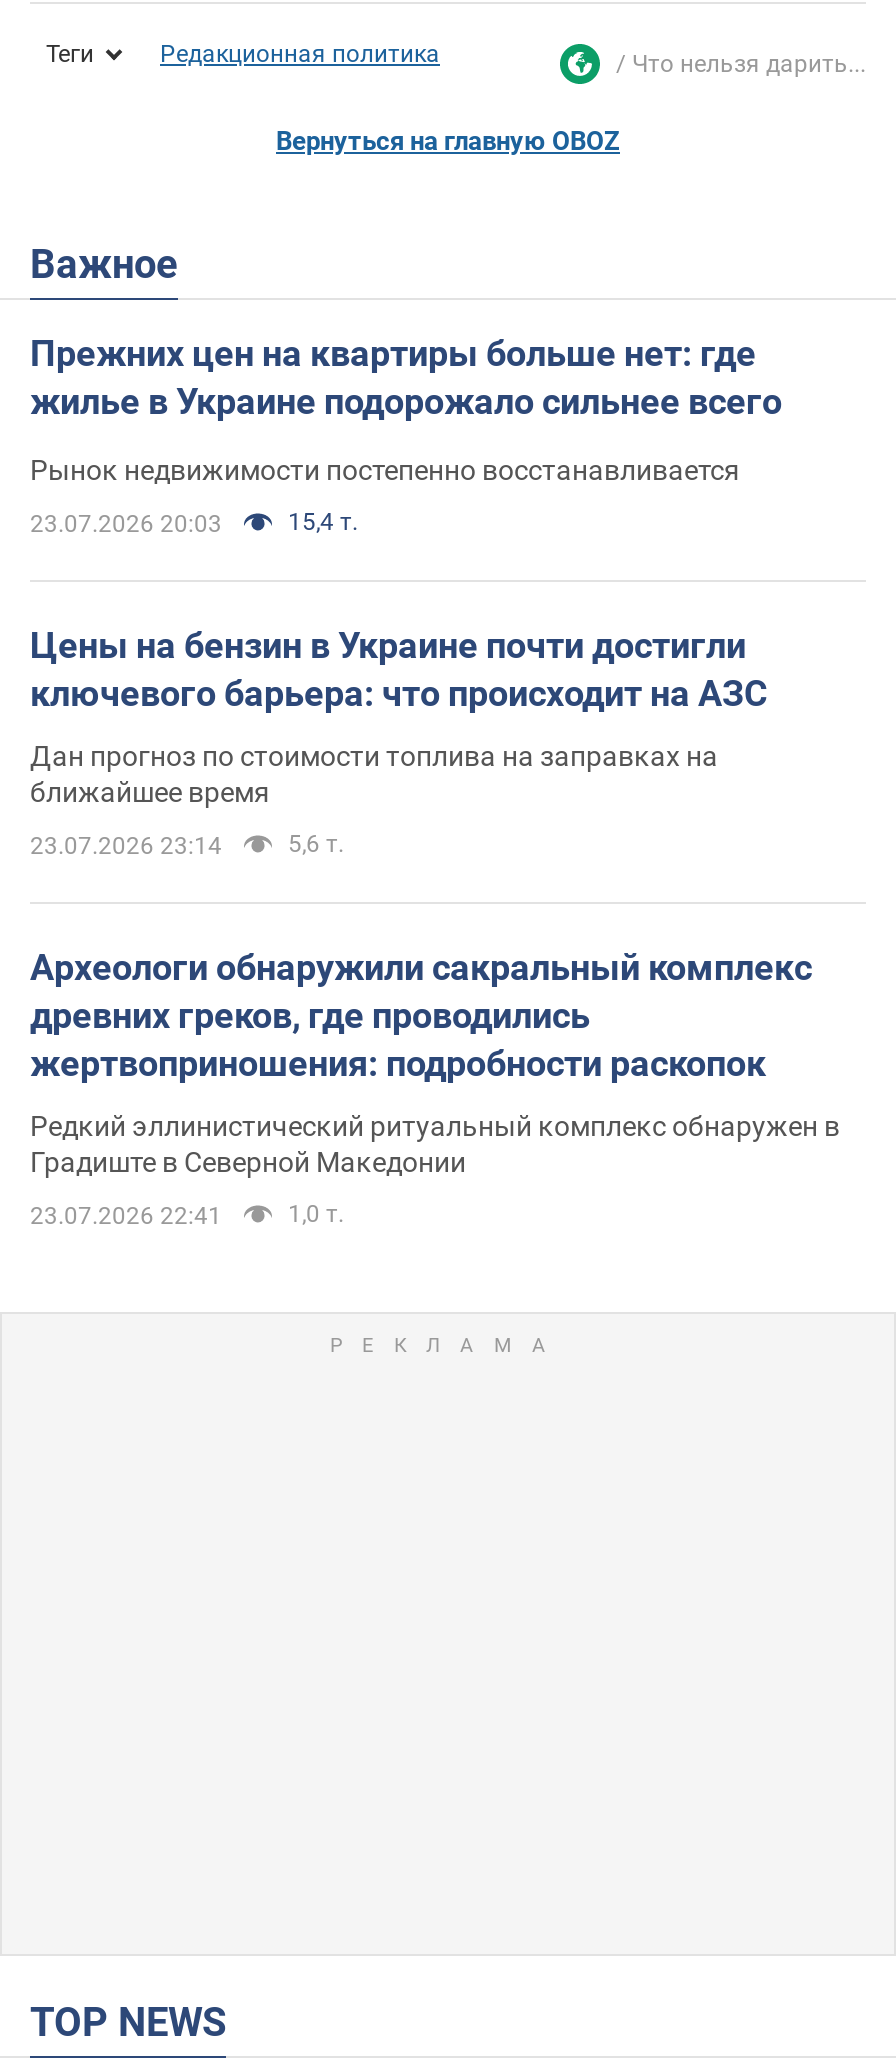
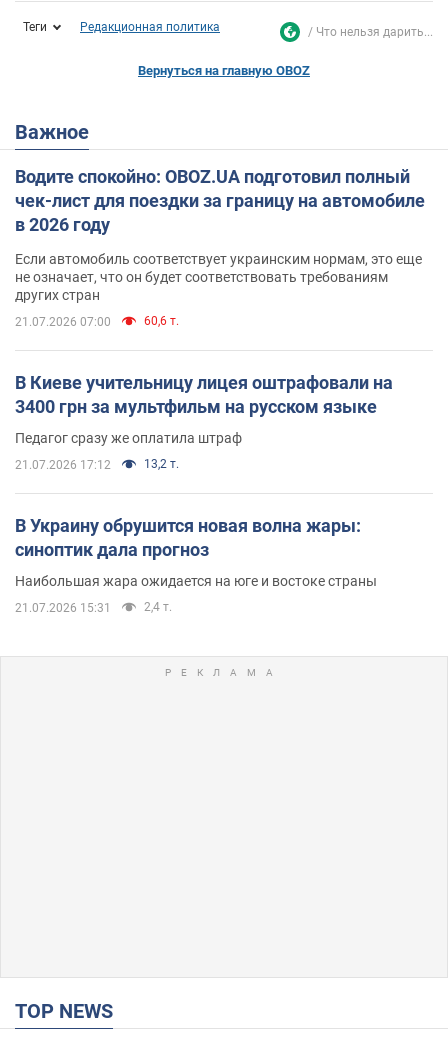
- Прежних цен на квартиры больше нет: где
- жилье в Украине подорожало сильнее всего
+ Водите спокойно: OBOZ.UA подготовил полный
+ чек-лист для поездки за границу на автомобиле
+ в 2026 году

- Рынок недвижимости постепенно восстанавливается
+ Если автомобиль соответствует украинским нормам, это еще
+ не означает, что он будет соответствовать требованиям
+ других стран

- 23.07.2026 20:03
- 15,4 т.
+ 21.07.2026 07:00
+ 60,6 т.

- Цены на бензин в Украине почти достигли
- ключевого барьера: что происходит на АЗС
+ В Киеве учительницу лицея оштрафовали на
+ 3400 грн за мультфильм на русском языке

- Дан прогноз по стоимости топлива на заправках на
- ближайшее время
+ Педагог сразу же оплатила штраф

- 23.07.2026 23:14
- 5,6 т.
+ 21.07.2026 17:12
+ 13,2 т.

- Археологи обнаружили сакральный комплекс
- древних греков, где проводились
- жертвоприношения: подробности раскопок
+ В Украину обрушится новая волна жары:
+ синоптик дала прогноз

- Редкий эллинистический ритуальный комплекс обнаружен в
- Градиште в Северной Македонии
+ Наибольшая жара ожидается на юге и востоке страны

- 23.07.2026 22:41
- 1,0 т.
+ 21.07.2026 15:31
+ 2,4 т.
